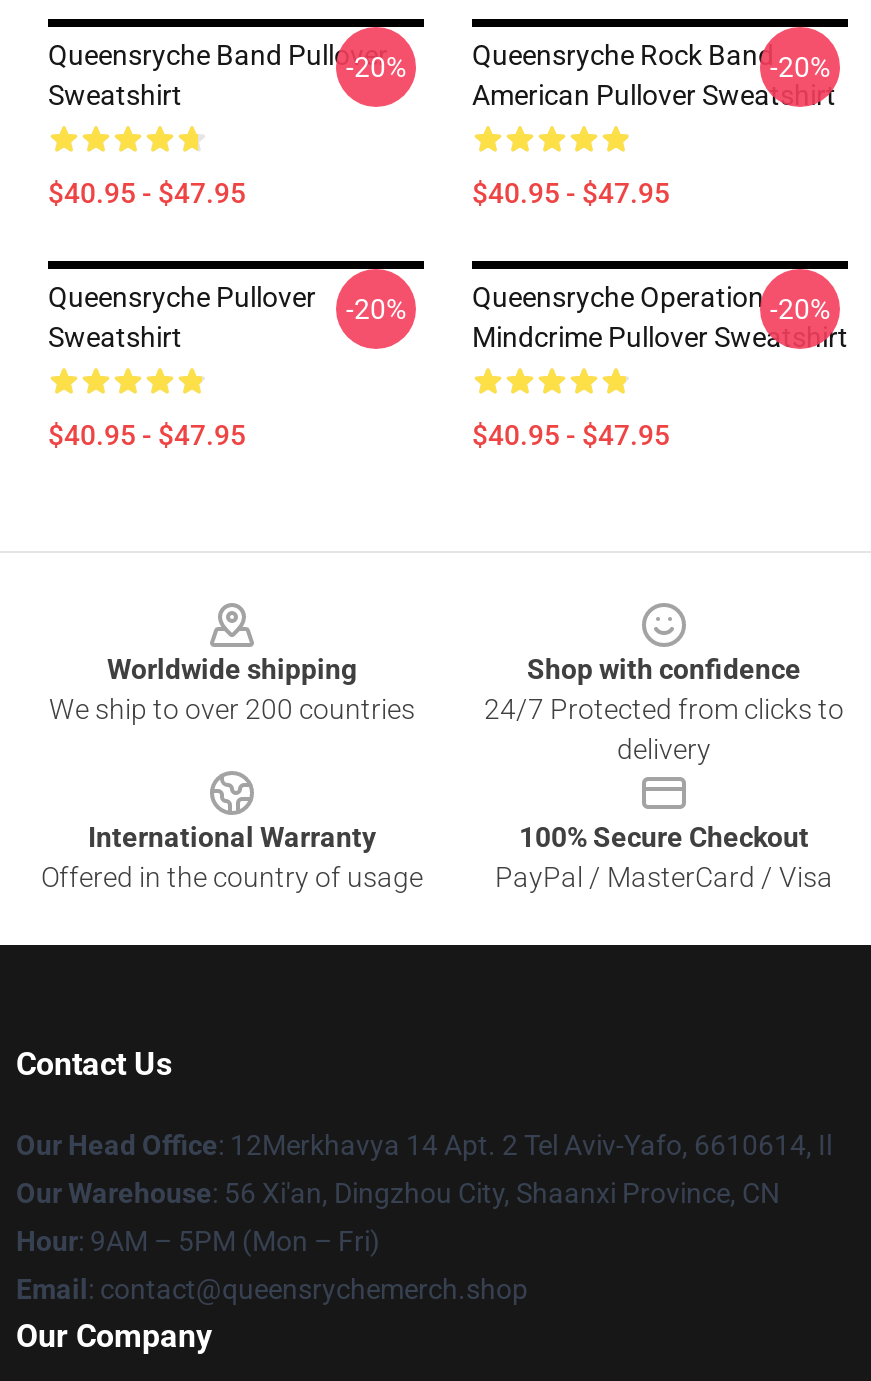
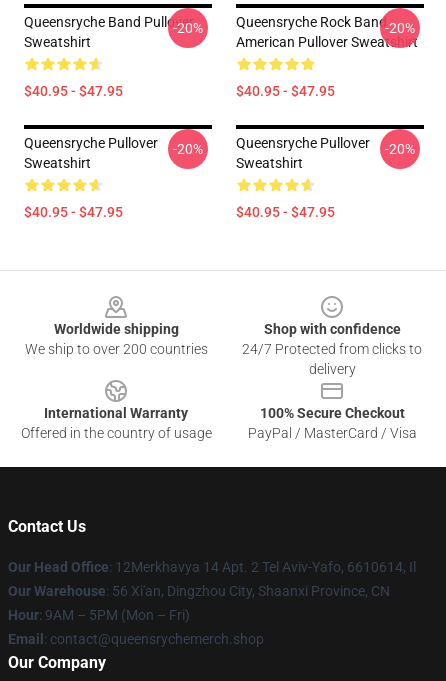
- Queensryche Operation
- Mindcrime Pullover Sweatshirt
+ Queensryche Pullover
+ Sweatshirt
